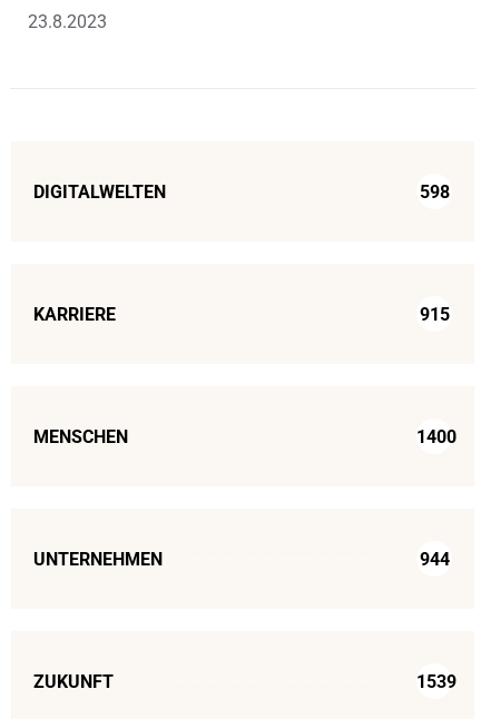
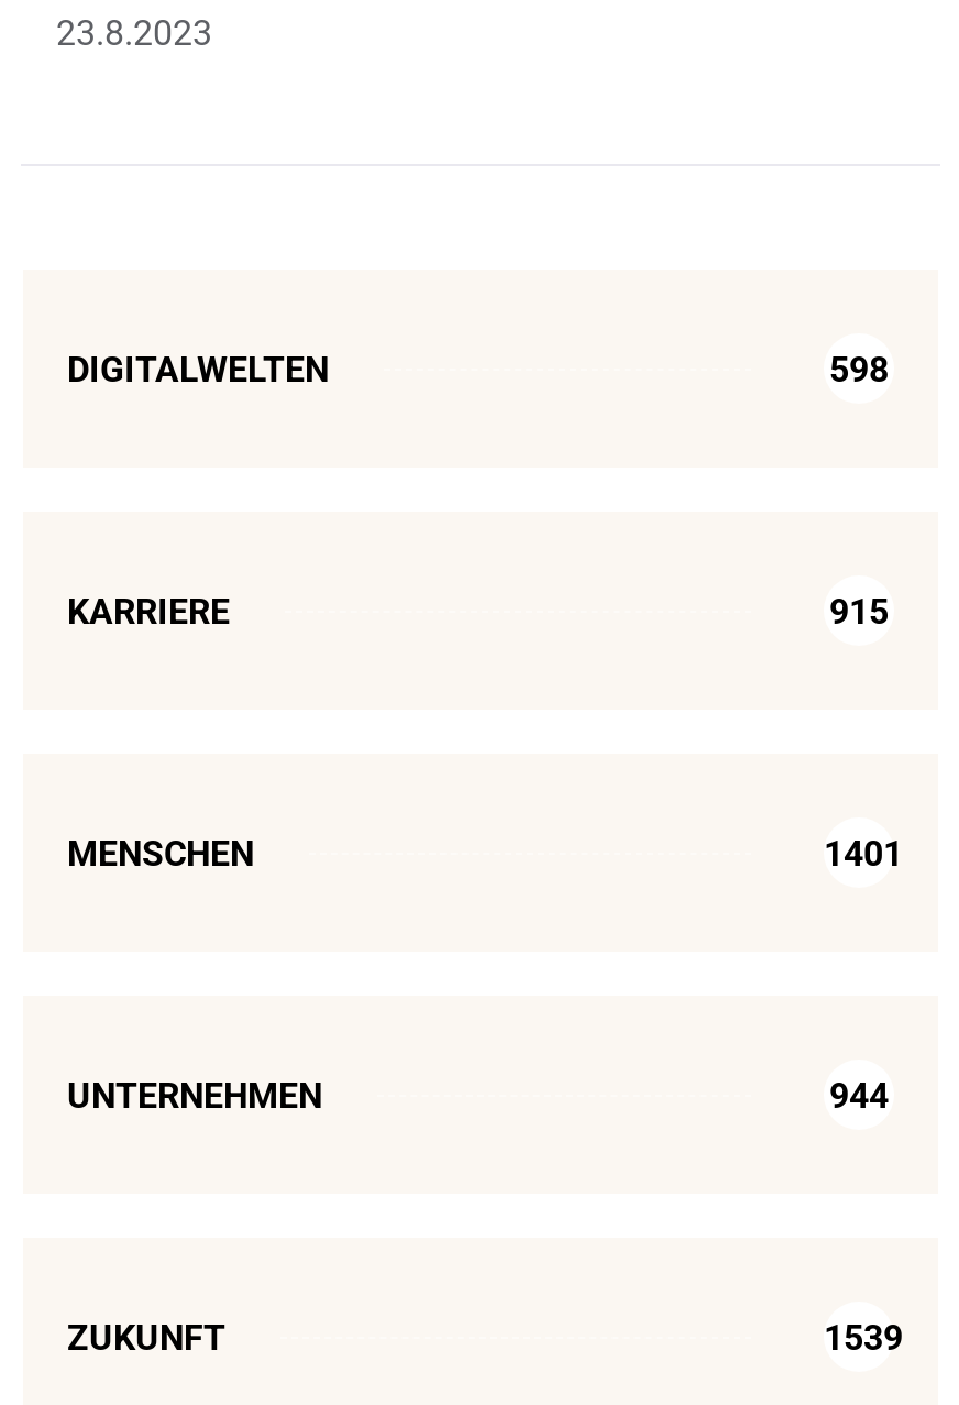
- 1400
+ 1401
